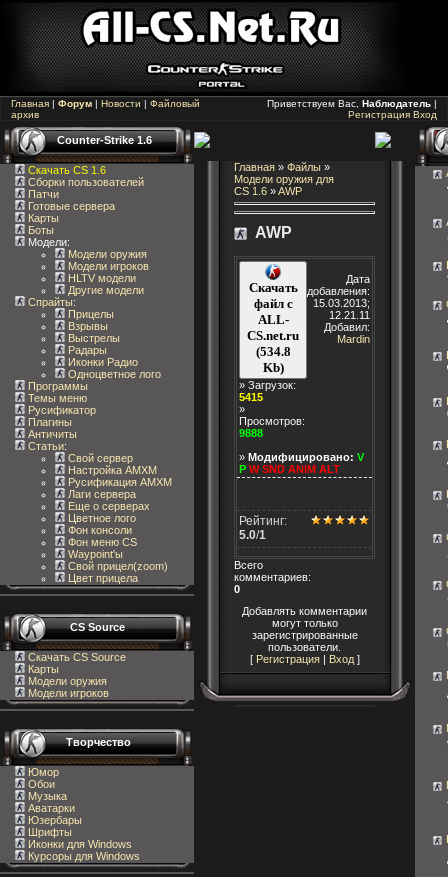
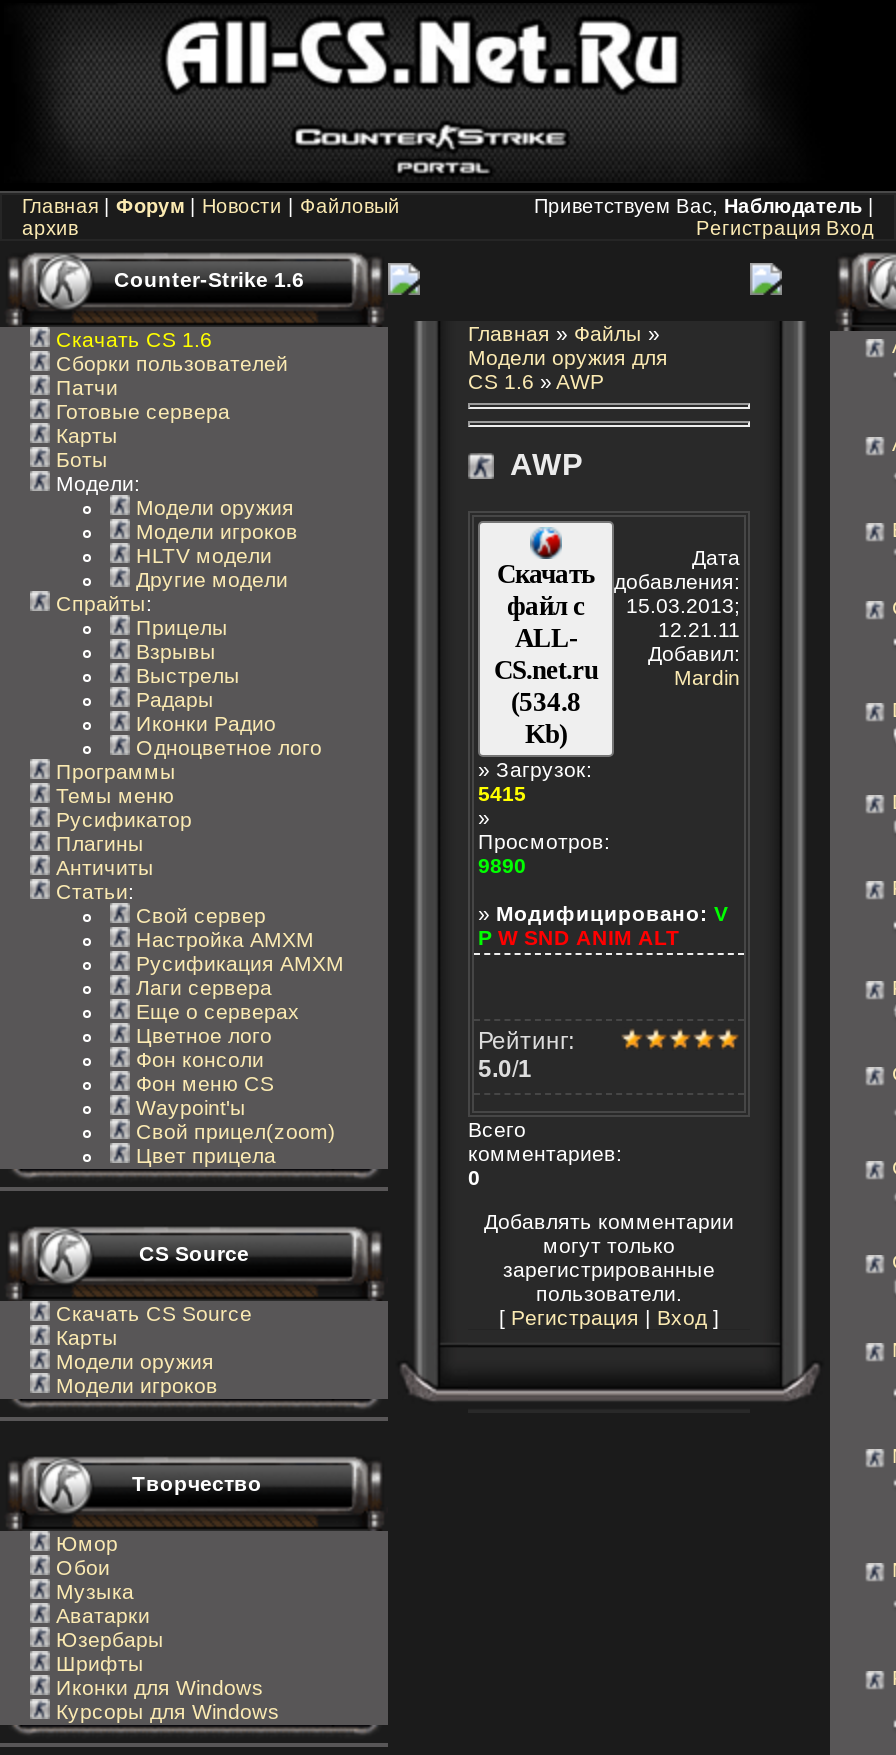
- 9888
+ 9890
